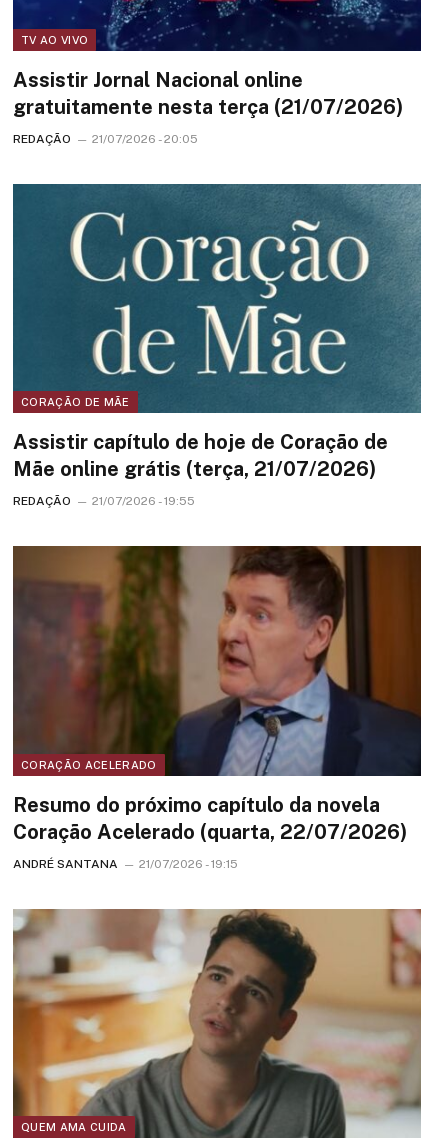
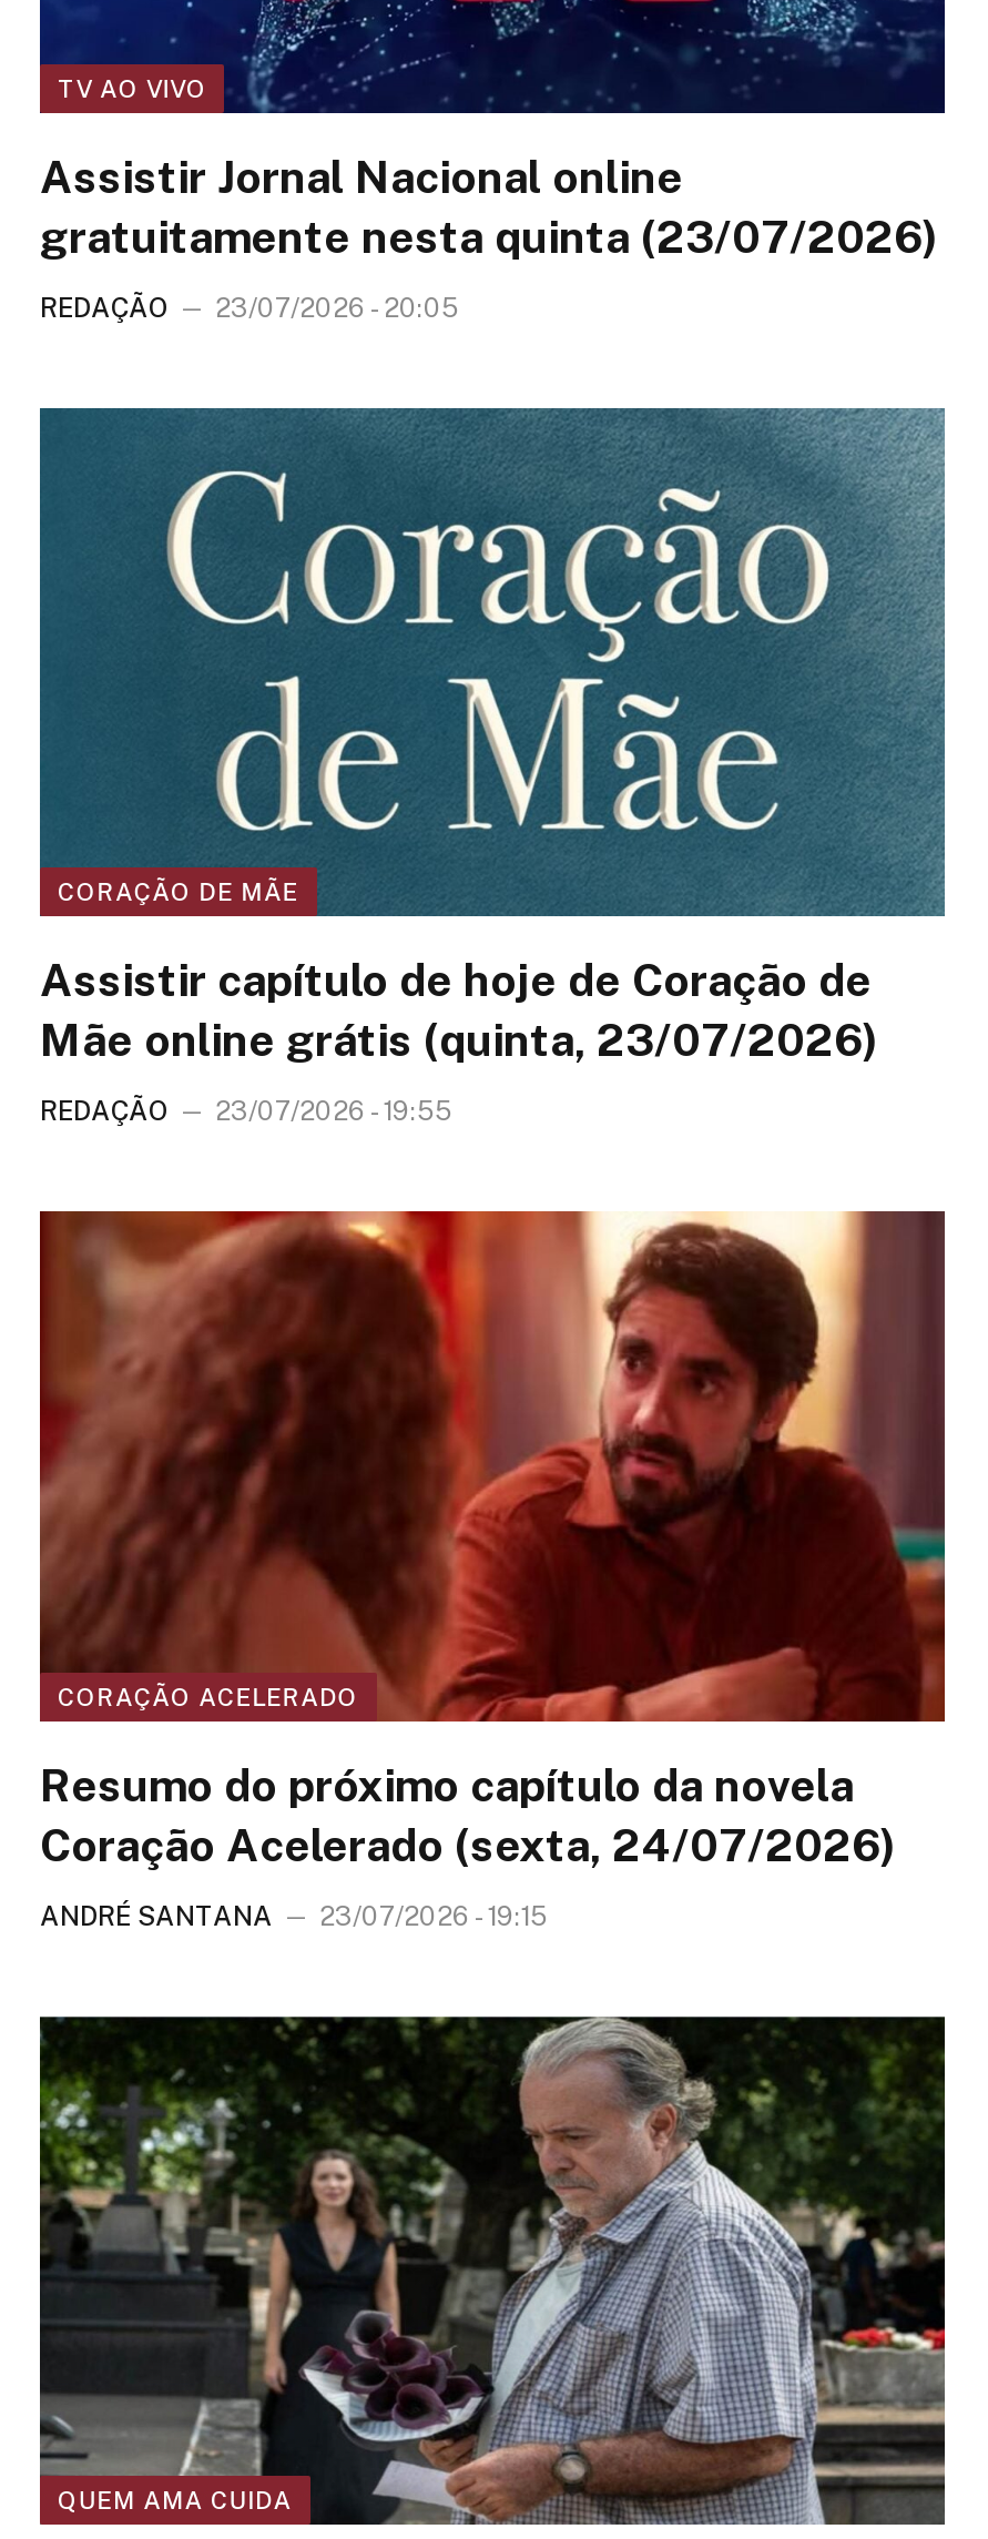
- gratuitamente nesta terça (21/07/2026)
+ gratuitamente nesta quinta (23/07/2026)

- REDAÇÃO 21/07/2026 - 20:05
+ REDAÇÃO 23/07/2026 - 20:05

- Mãe online grátis (terça, 21/07/2026)
+ Mãe online grátis (quinta, 23/07/2026)

- REDAÇÃO 21/07/2026 - 19:55
+ REDAÇÃO 23/07/2026 - 19:55

- [image]
+ [image]

- Coração Acelerado (quarta, 22/07/2026)
+ Coração Acelerado (sexta, 24/07/2026)

- ANDRÉ SANTANA 21/07/2026 - 19:15
+ ANDRÉ SANTANA 23/07/2026 - 19:15

- [image]
+ [image]
